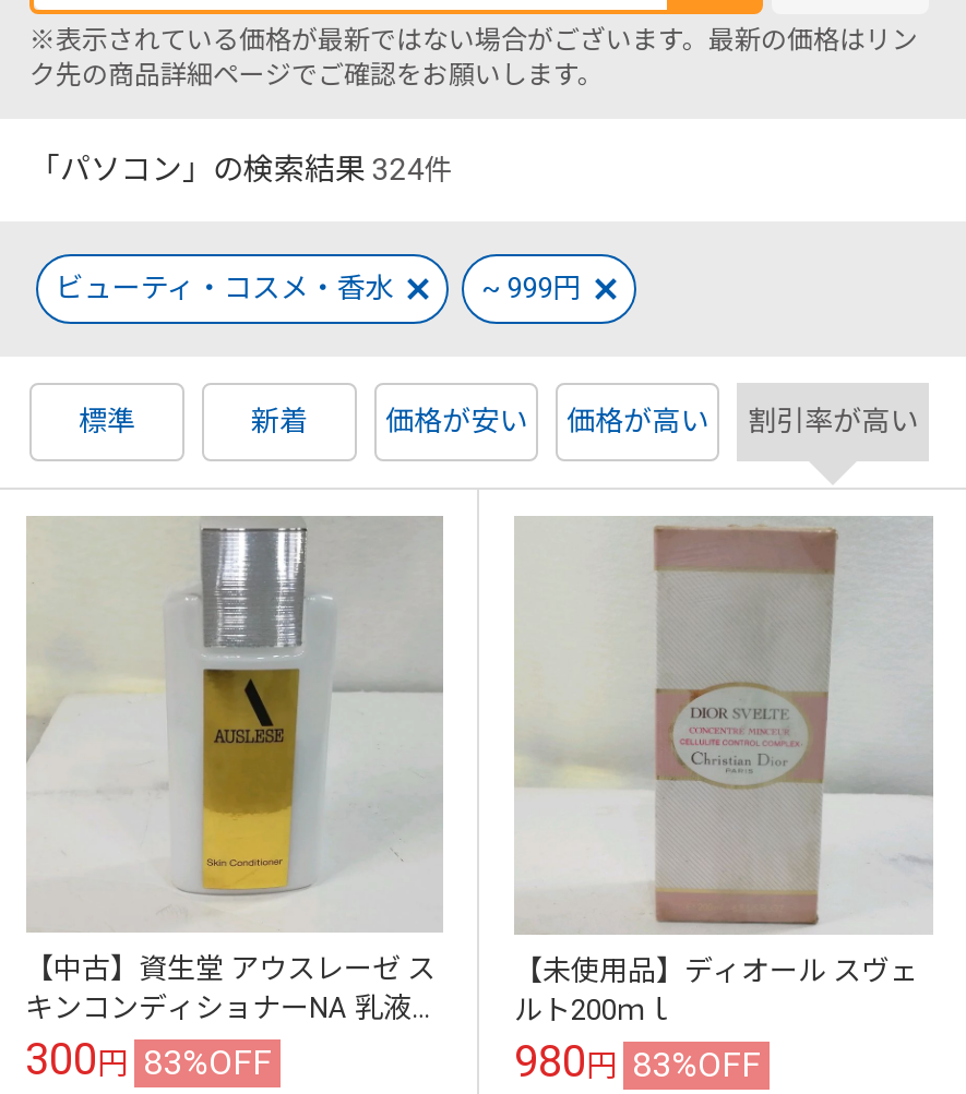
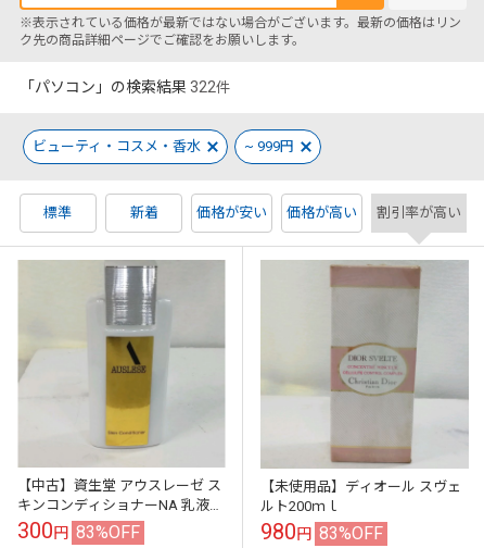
- 「パソコン」の検索結果324件
+ 「パソコン」の検索結果322件
